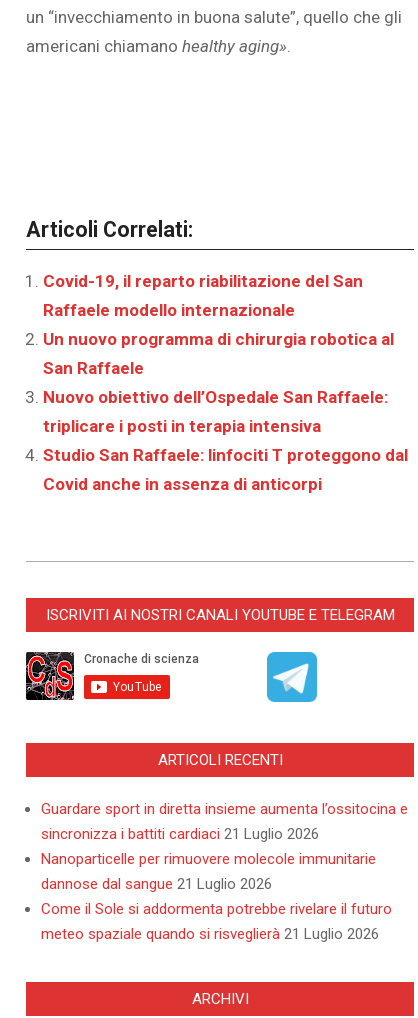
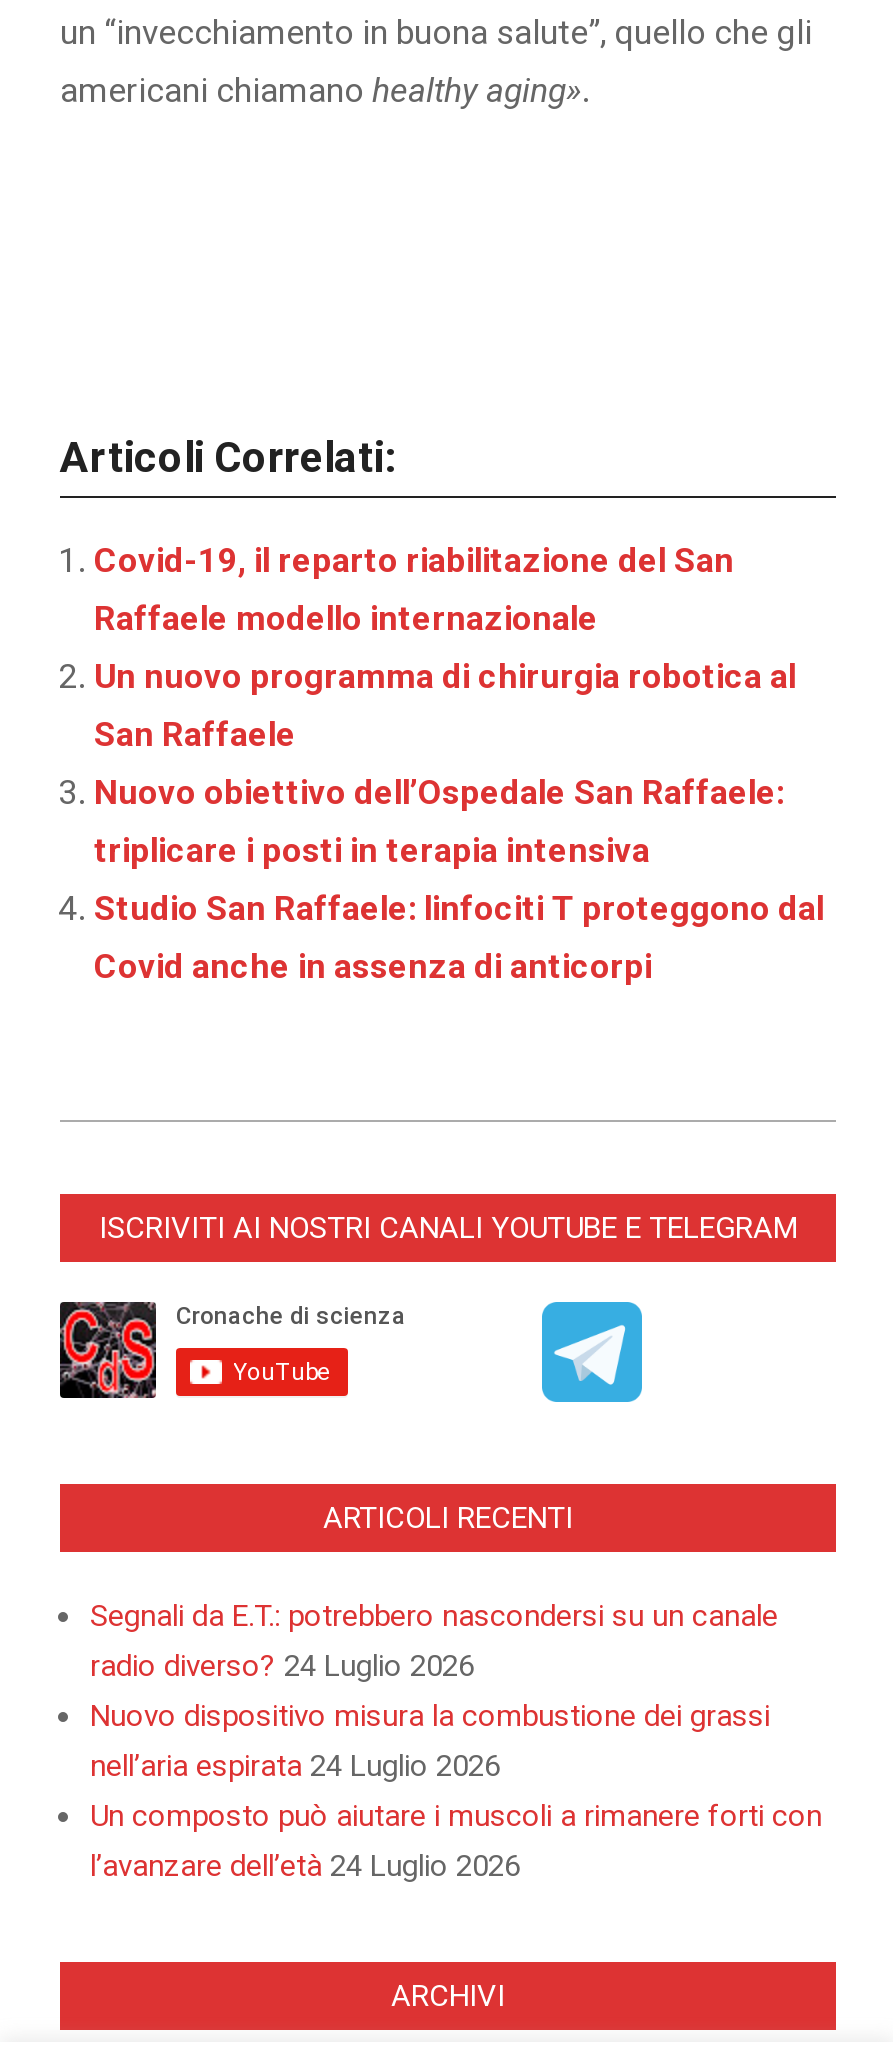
- Guardare sport in diretta insieme aumenta l’ossitocina e
- sincronizza i battiti cardiaci 21 Luglio 2026
- Nanoparticelle per rimuovere molecole immunitarie
- dannose dal sangue 21 Luglio 2026
- Come il Sole si addormenta potrebbe rivelare il futuro
- meteo spaziale quando si risveglierà 21 Luglio 2026
+ Segnali da E.T.: potrebbero nascondersi su un canale
+ radio diverso? 24 Luglio 2026
+ Nuovo dispositivo misura la combustione dei grassi
+ nell’aria espirata 24 Luglio 2026
+ Un composto può aiutare i muscoli a rimanere forti con
+ l’avanzare dell’età 24 Luglio 2026
